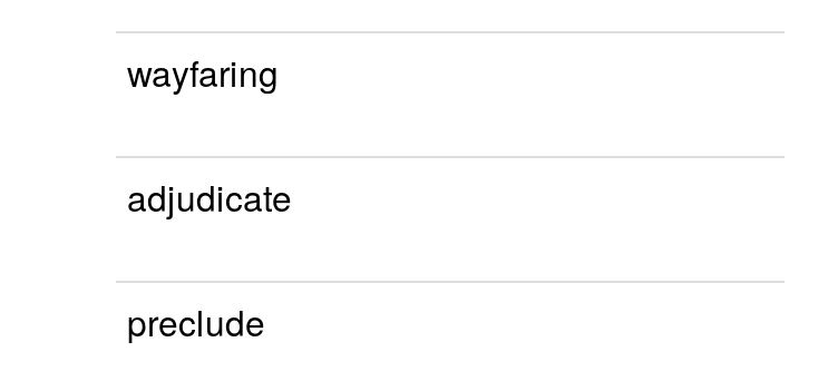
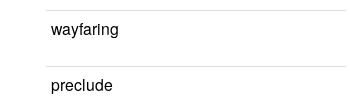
- adjudicate
